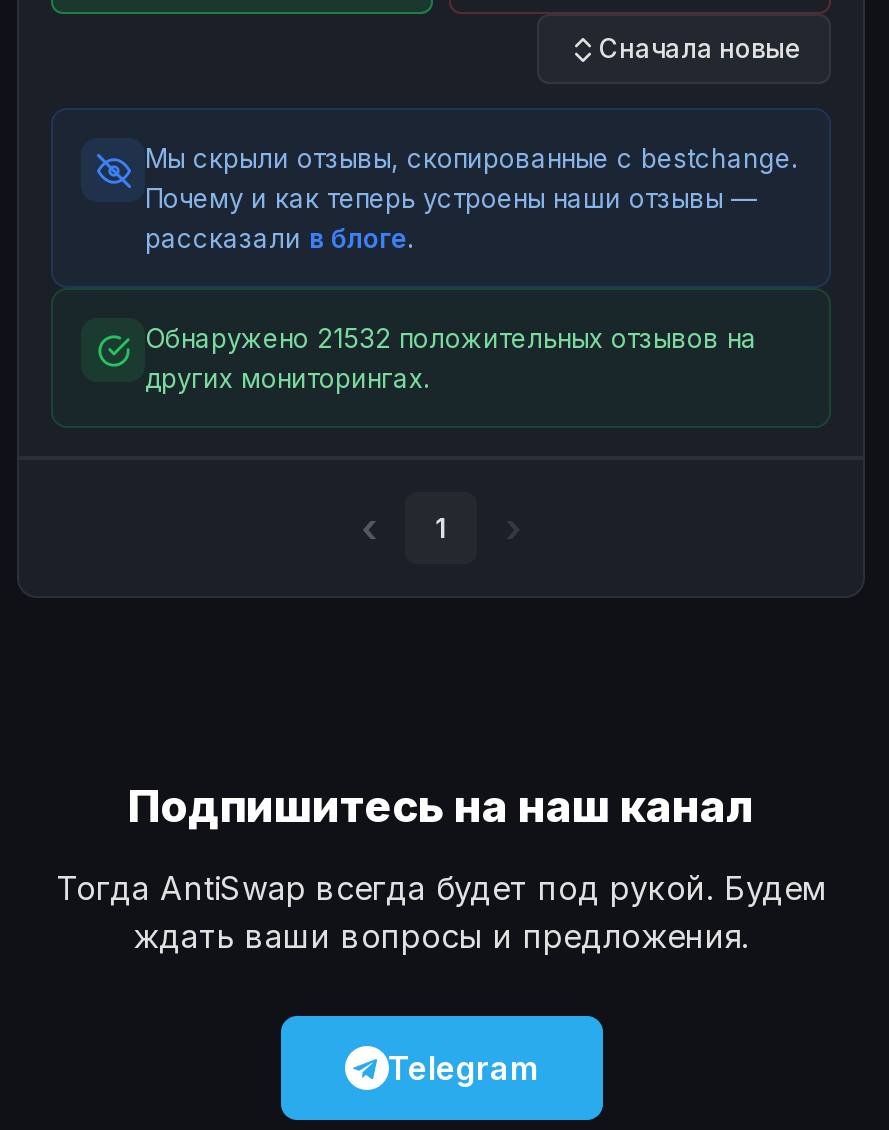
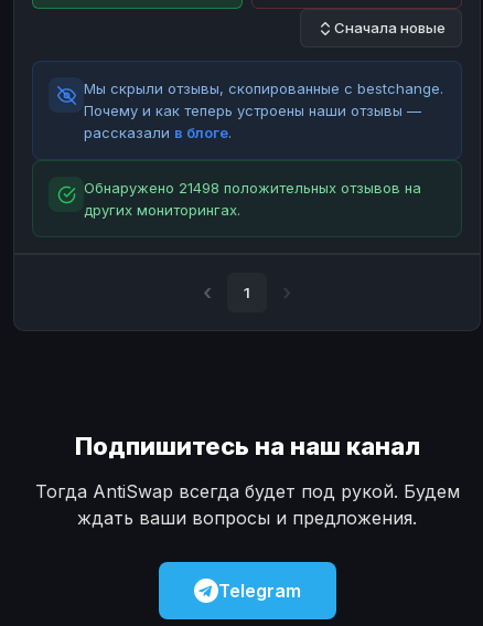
- Обнаружено 21532 положительных отзывов на
+ Обнаружено 21498 положительных отзывов на
